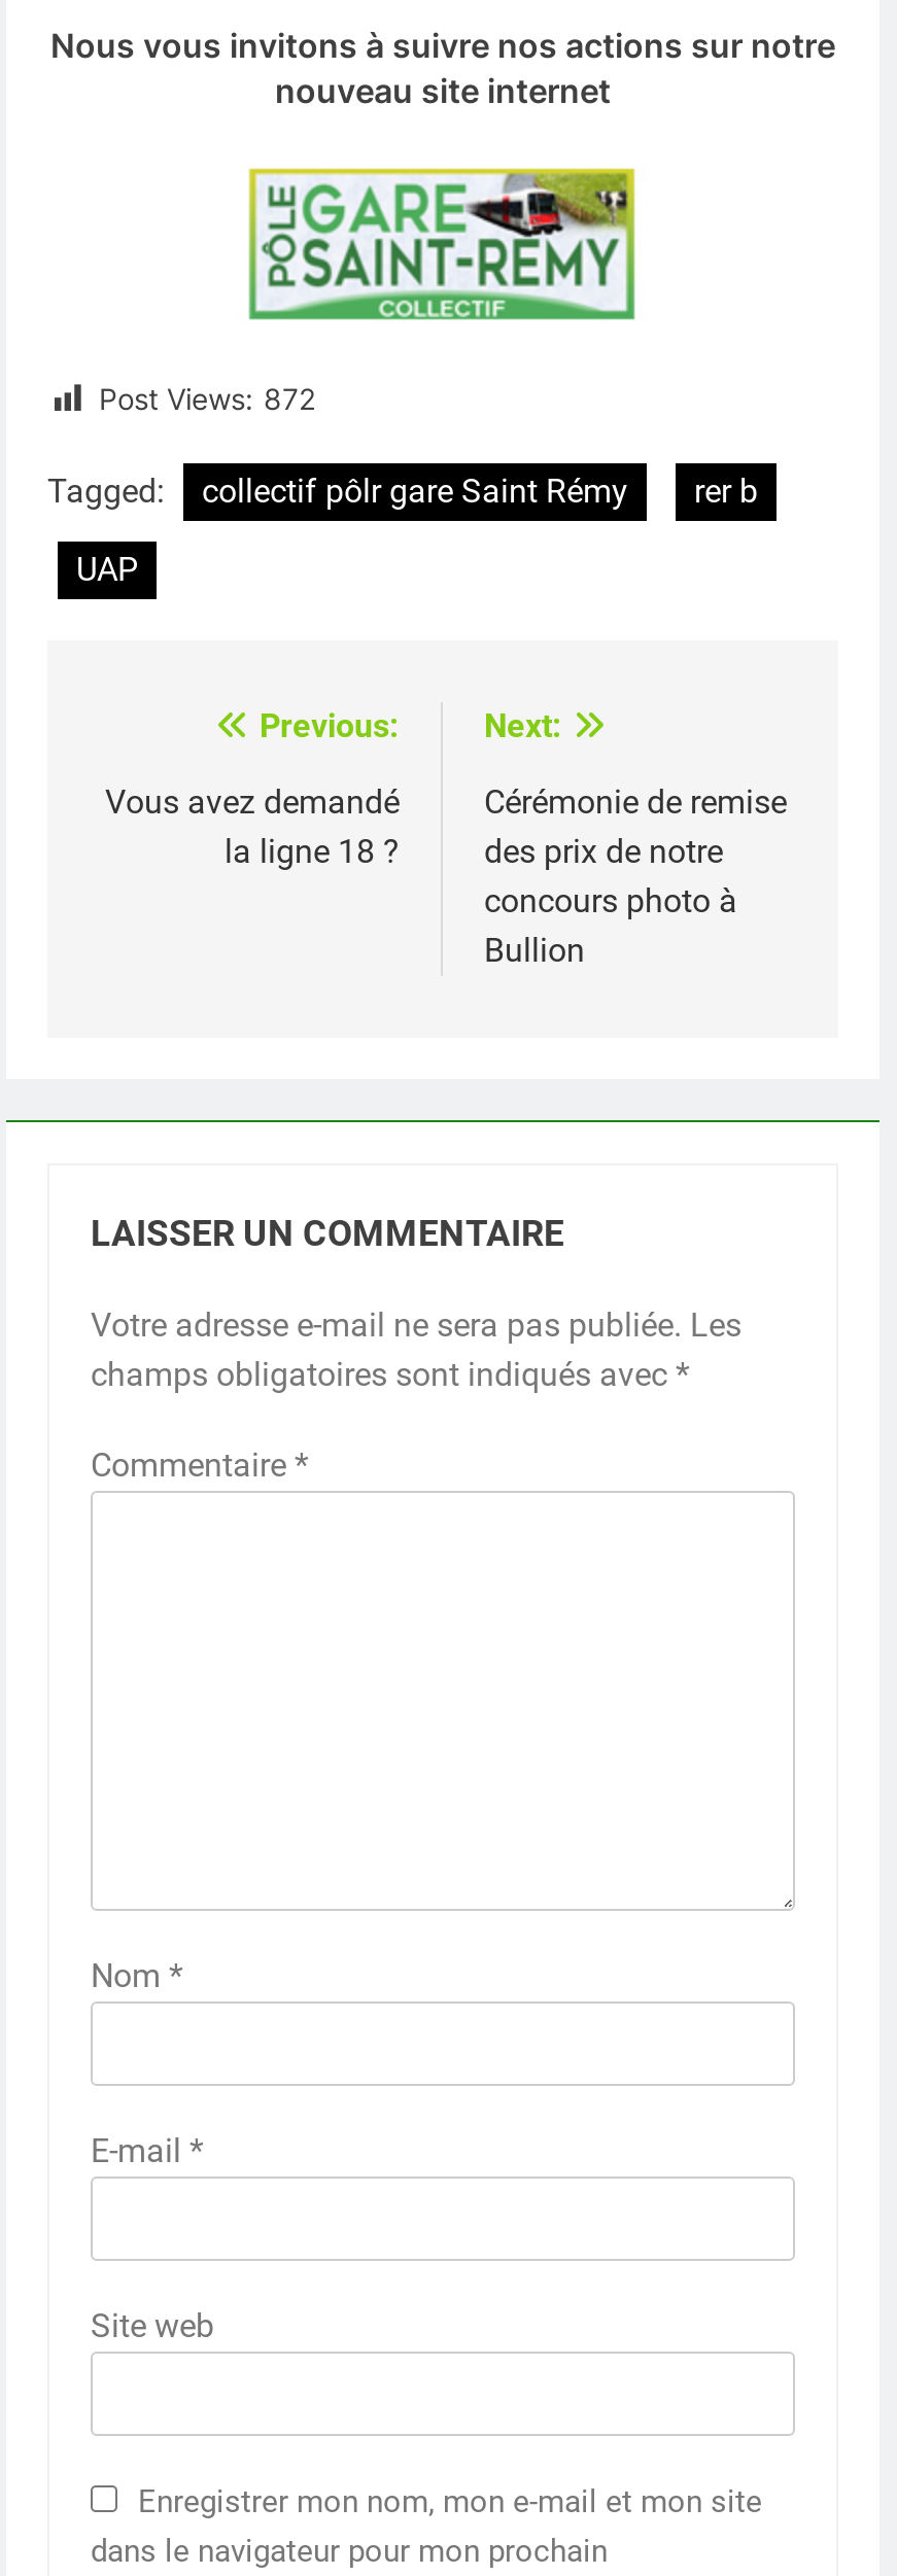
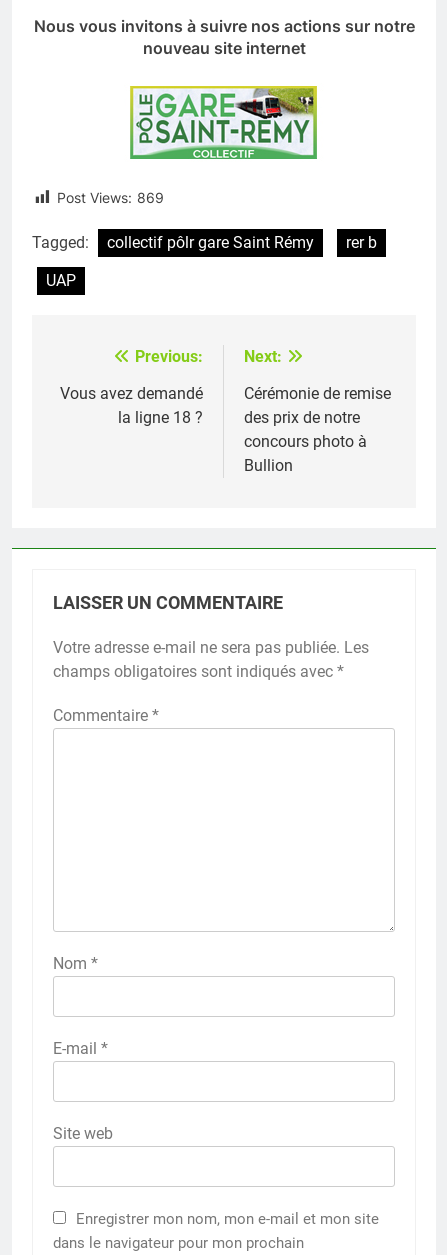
- Post Views: 872
+ Post Views: 869
